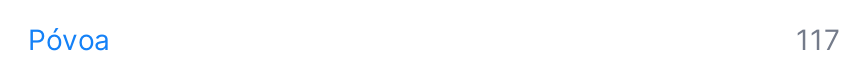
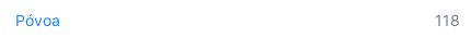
- 117
+ 118
